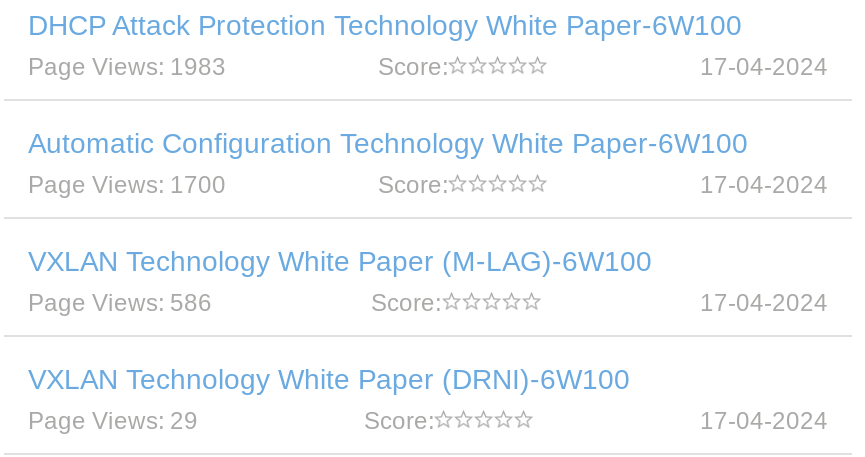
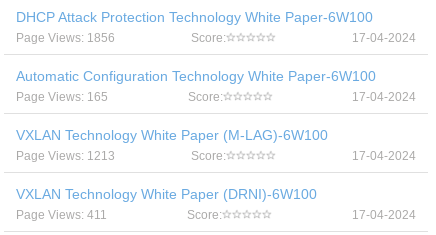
- Page Views: 1983
+ Page Views: 1856

- Page Views: 1700
+ Page Views: 165

- Page Views: 586
+ Page Views: 1213

- Page Views: 29
+ Page Views: 411
